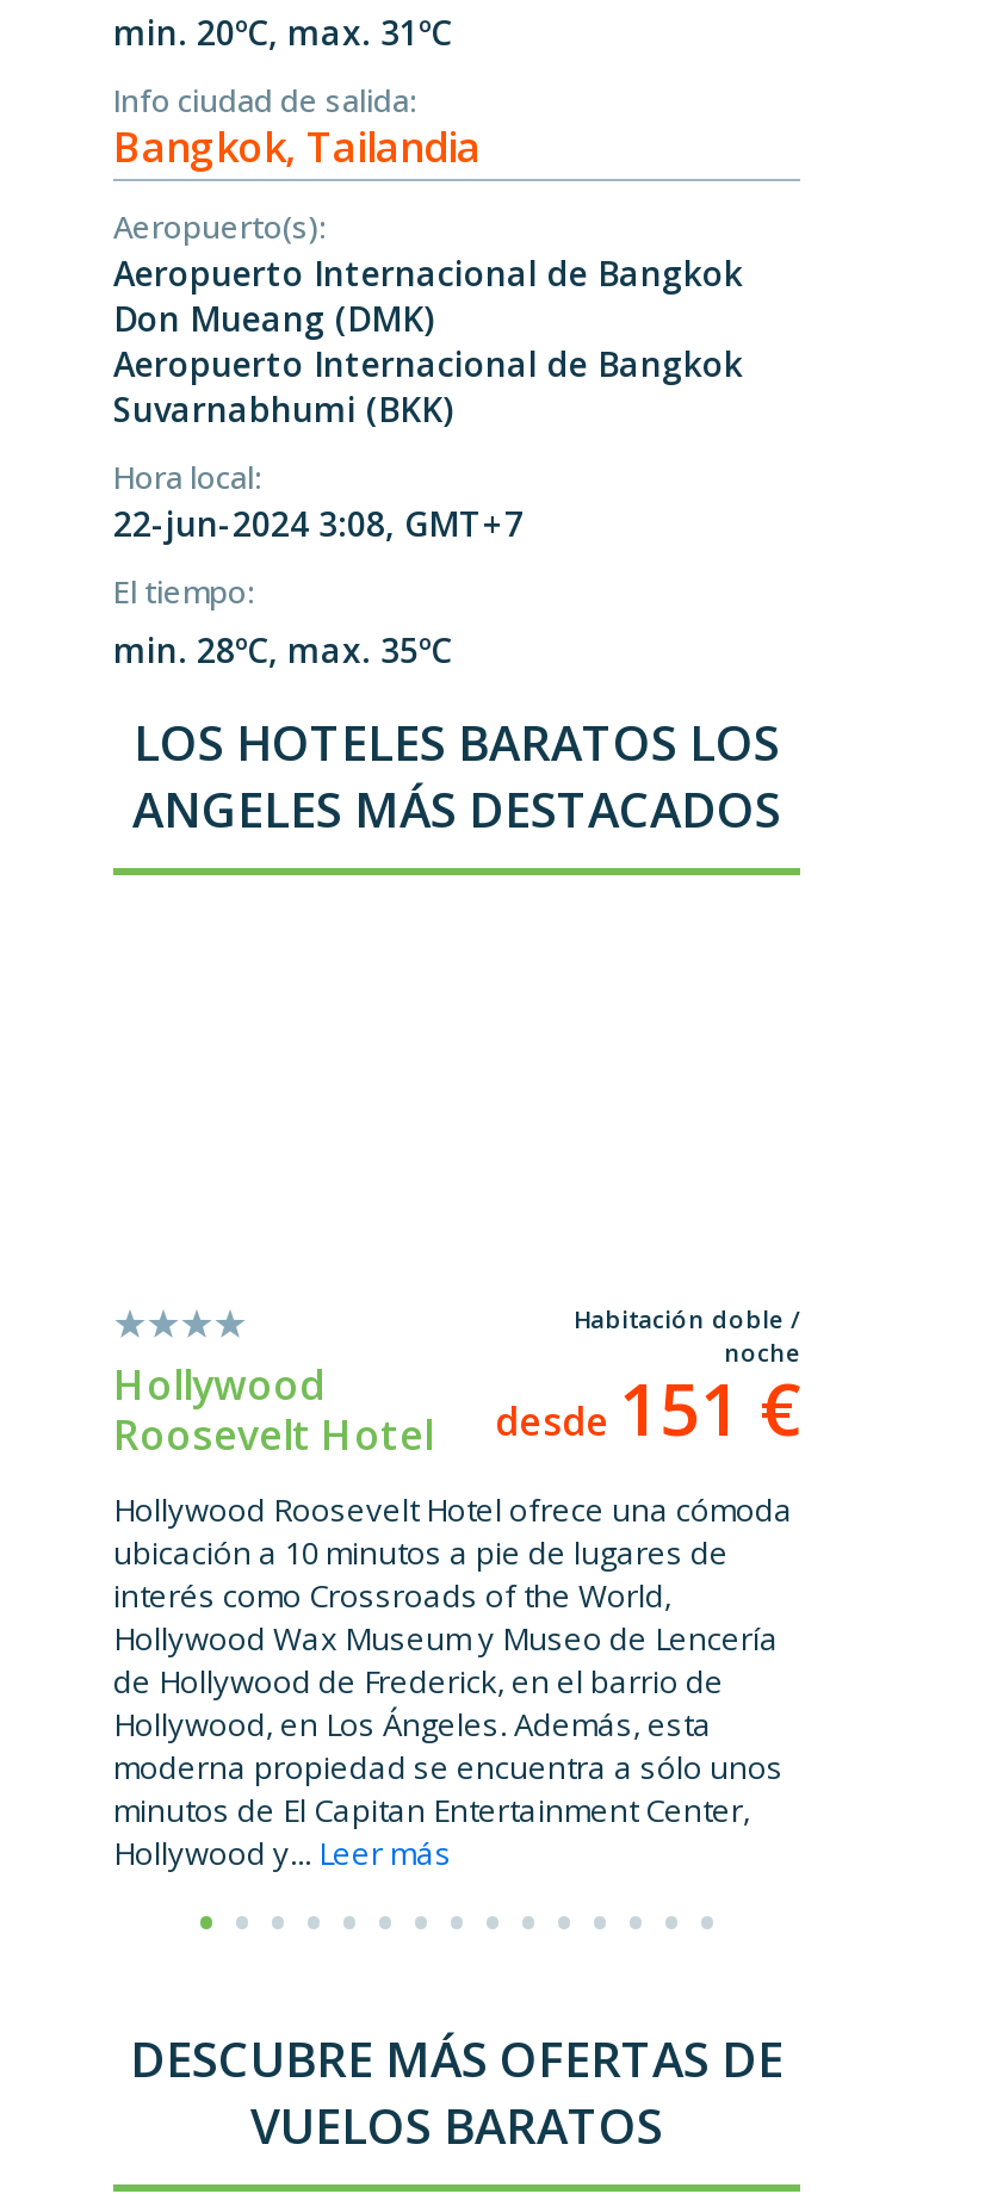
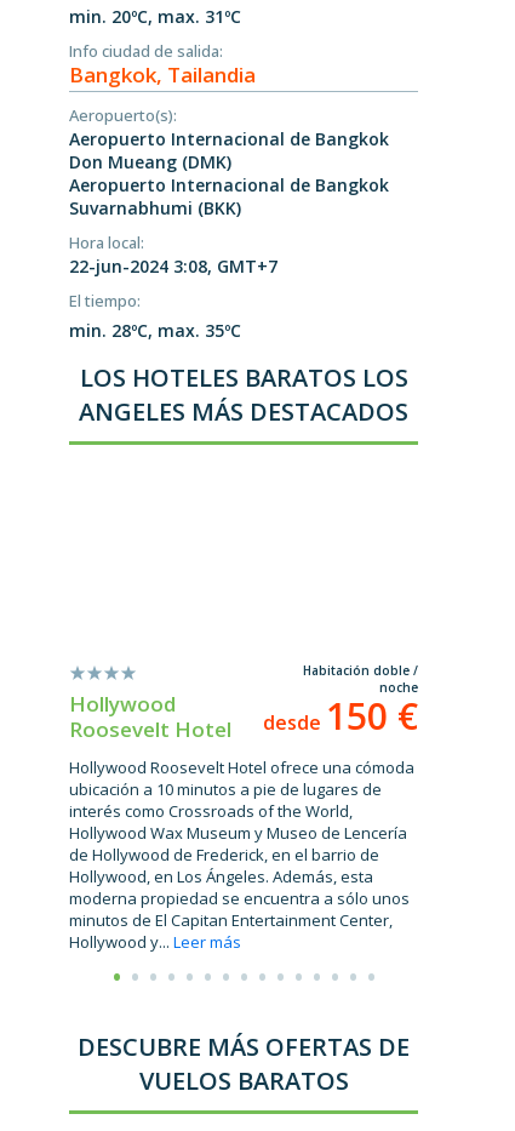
- desde 151 €
+ desde 150 €
